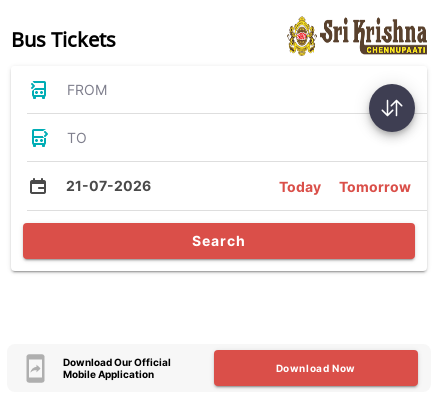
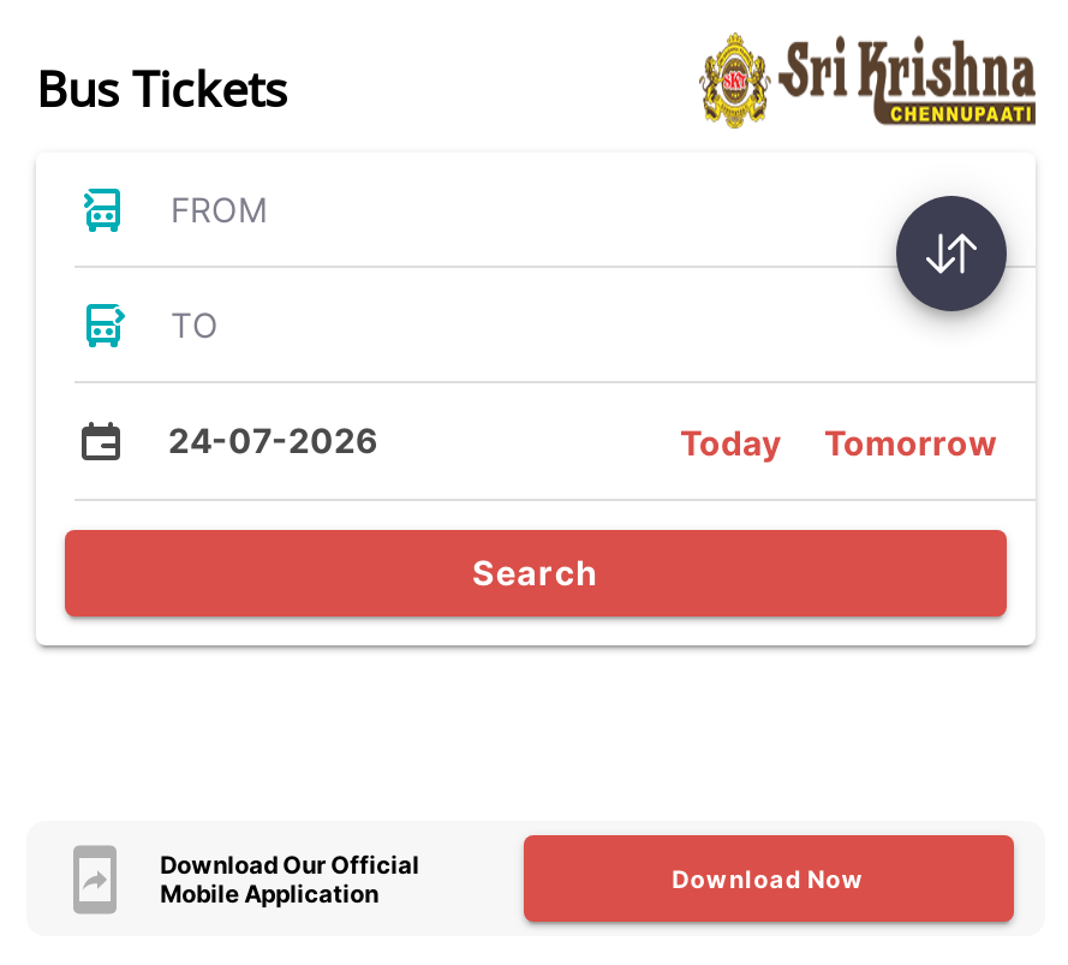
- 21-07-2026
+ 24-07-2026
